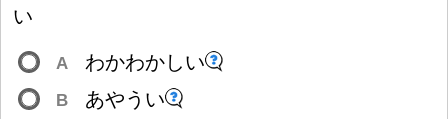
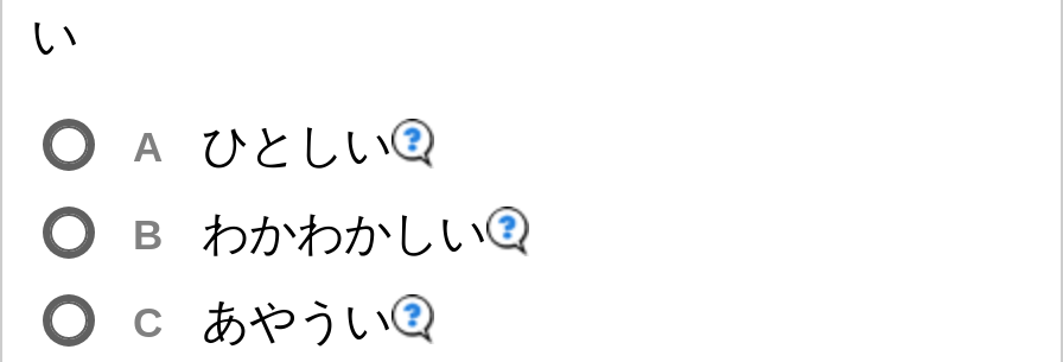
+ ひとしい
+ B

- B
+ C
